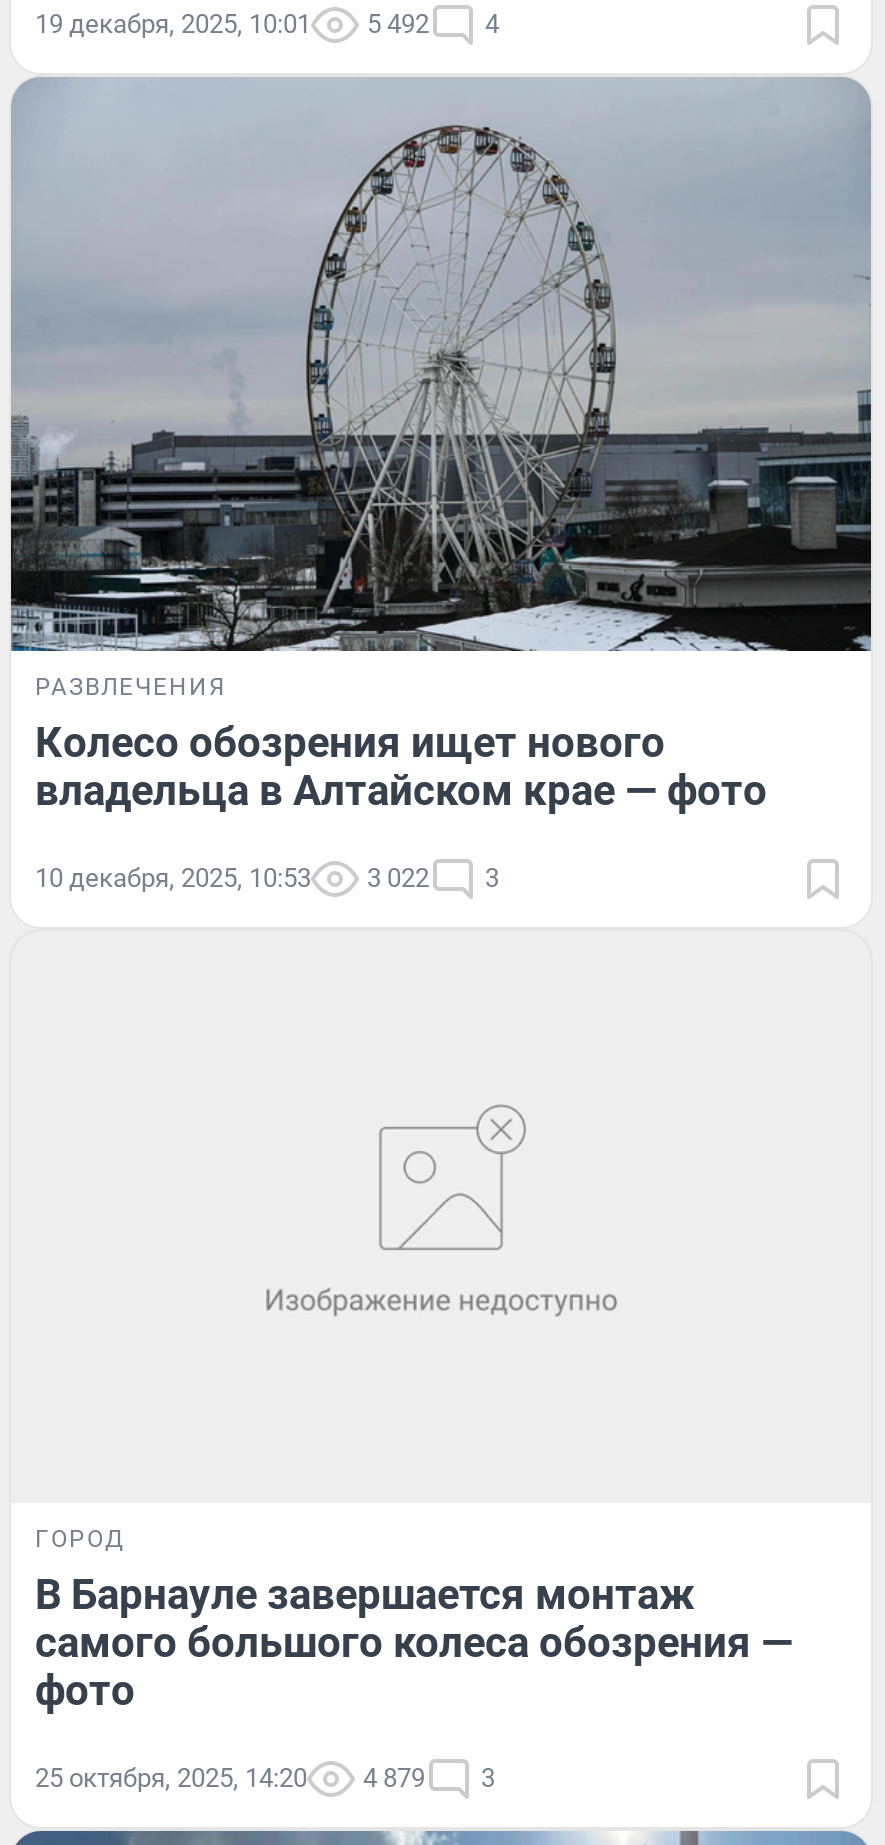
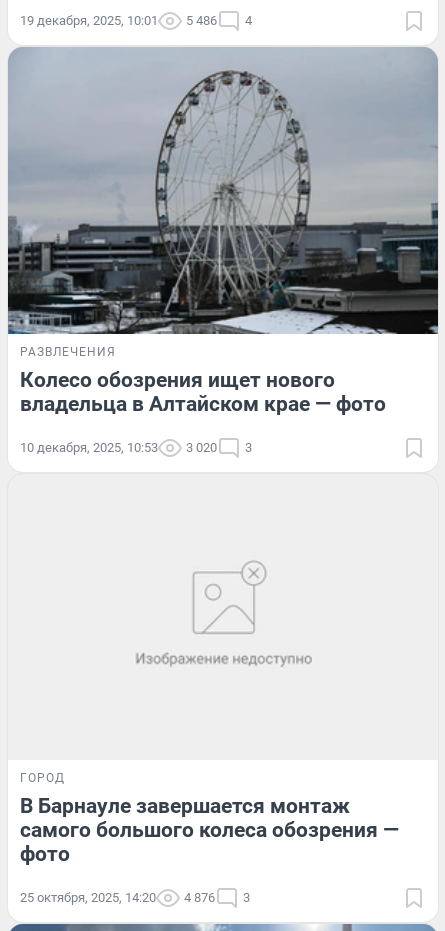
- 19 декабря, 2025, 10:01 5 492 4
+ 19 декабря, 2025, 10:01 5 486 4

- 10 декабря, 2025, 10:53 3 022 3
+ 10 декабря, 2025, 10:53 3 020 3

- 25 октября, 2025, 14:20 4 879 3
+ 25 октября, 2025, 14:20 4 876 3
